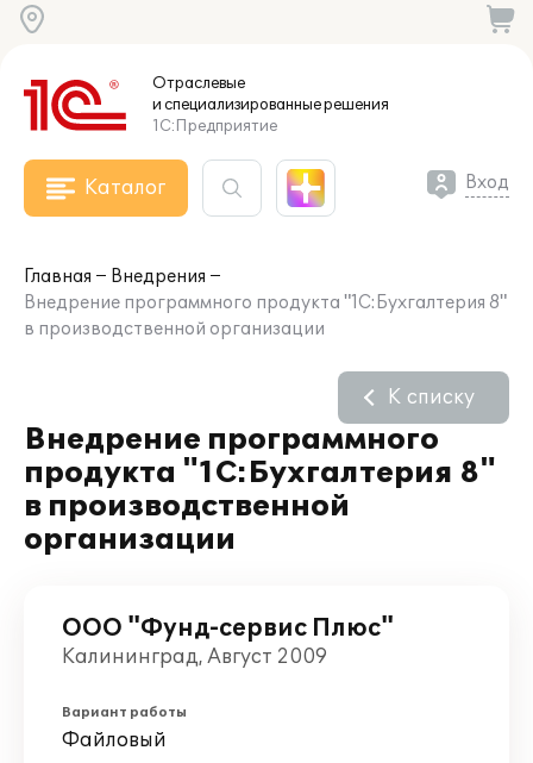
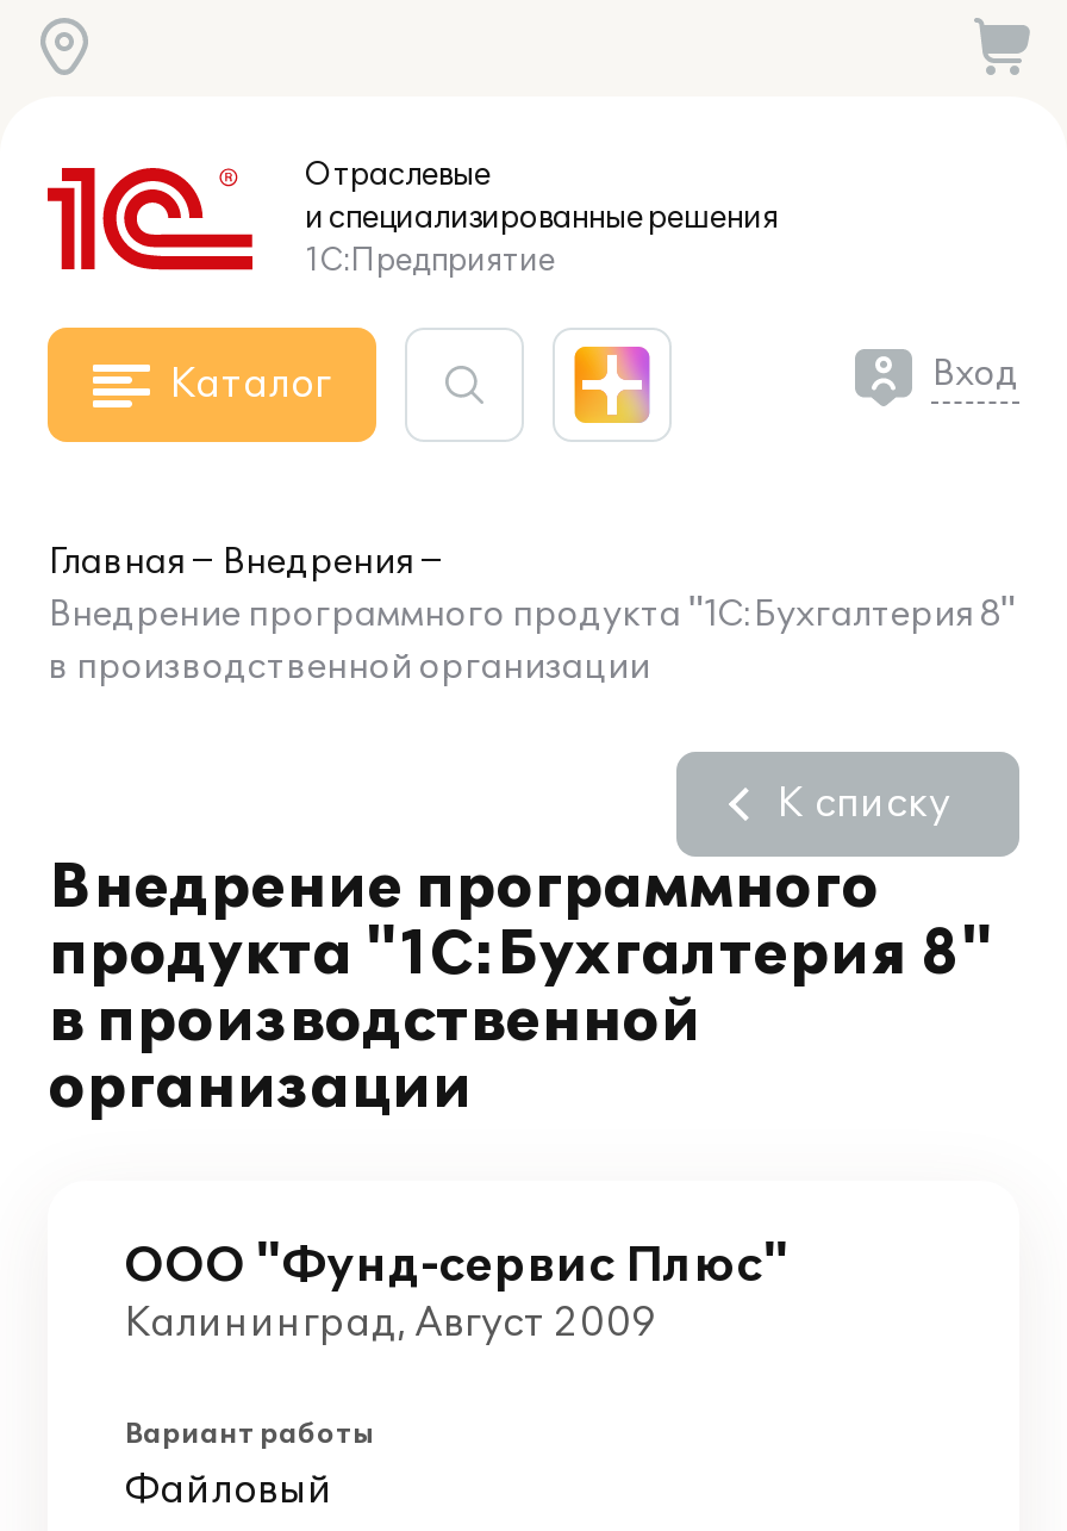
- [image]
+ [image]
